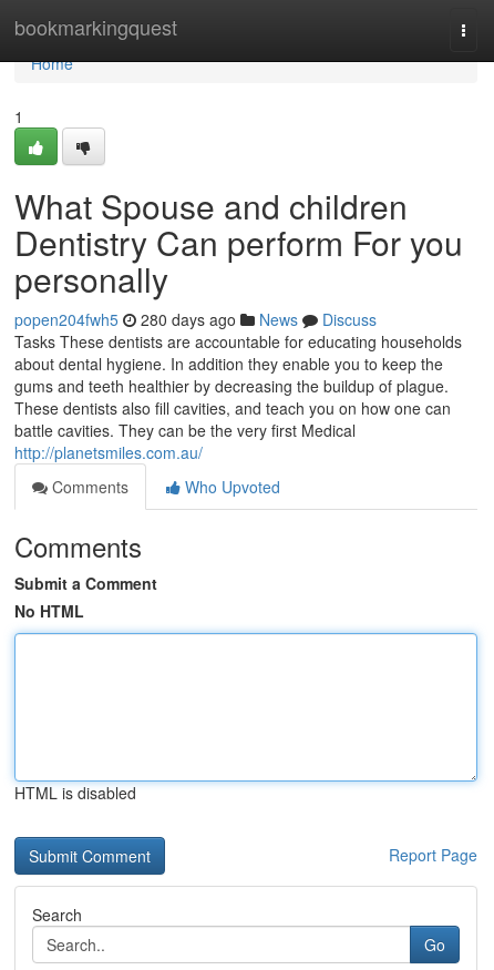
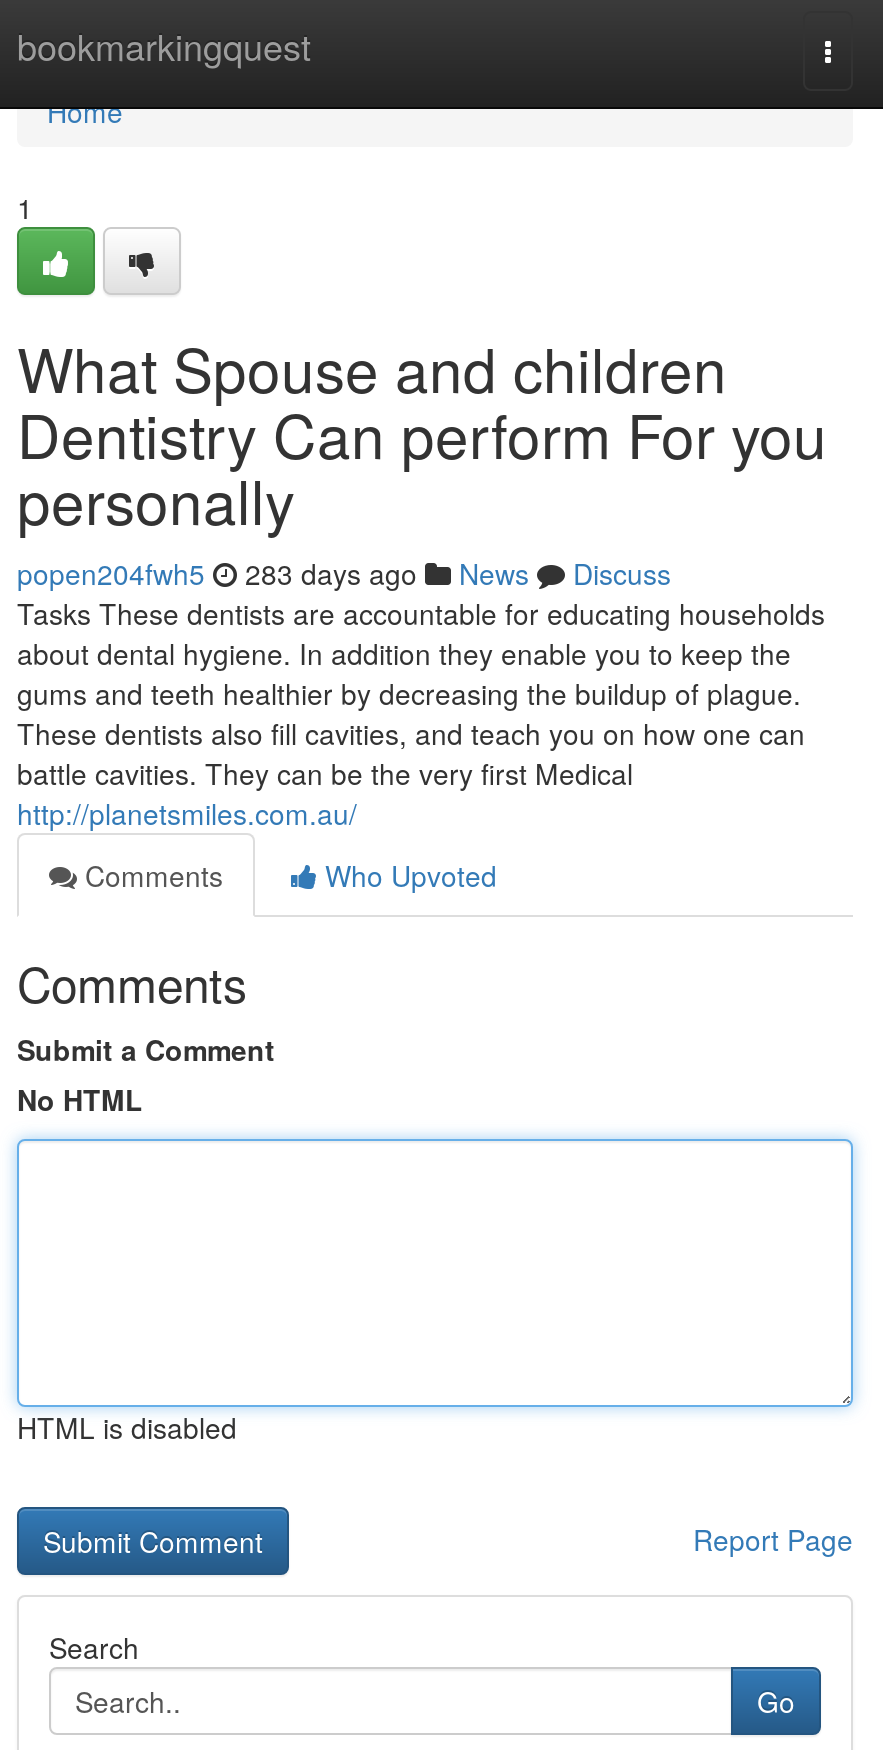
- popen204fwh5 280 days ago News Discuss
+ popen204fwh5 283 days ago News Discuss
